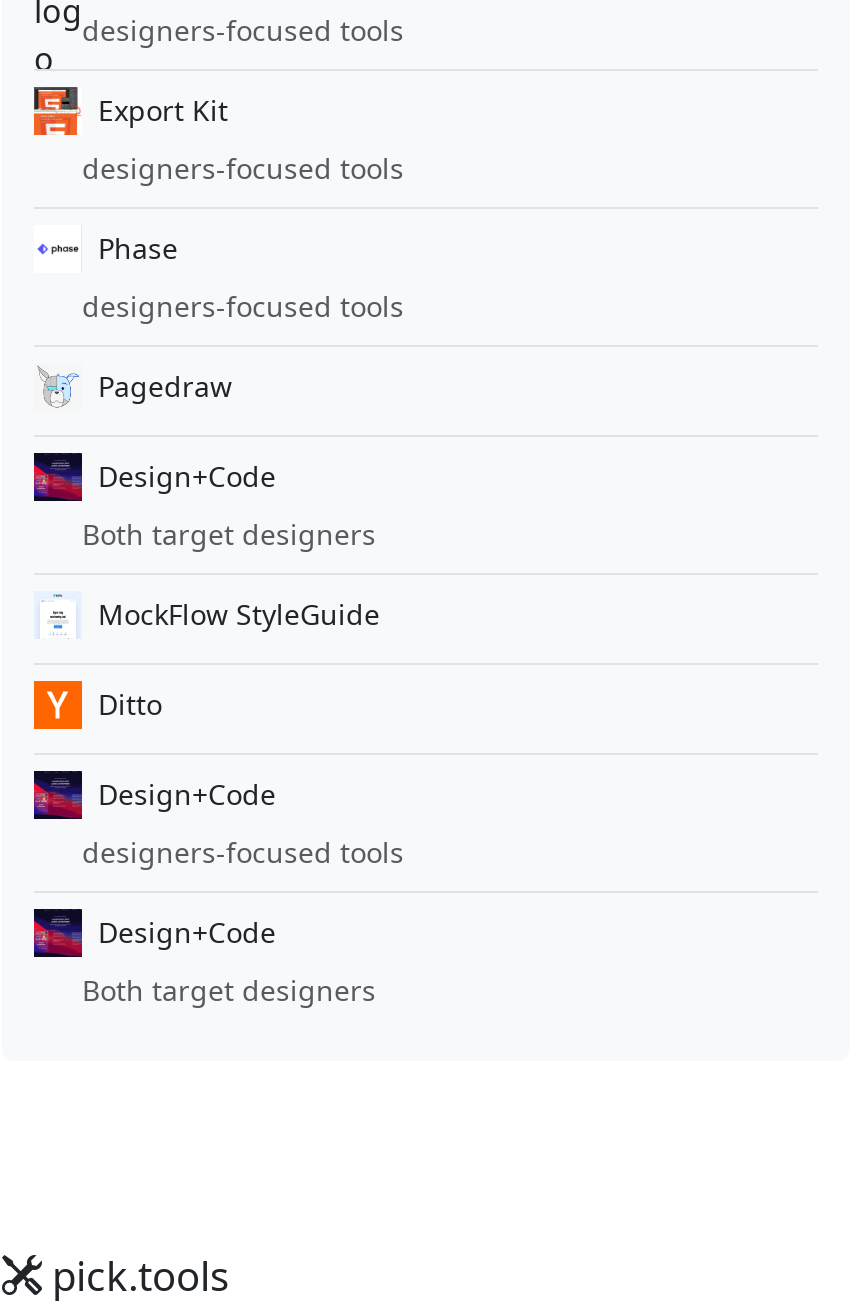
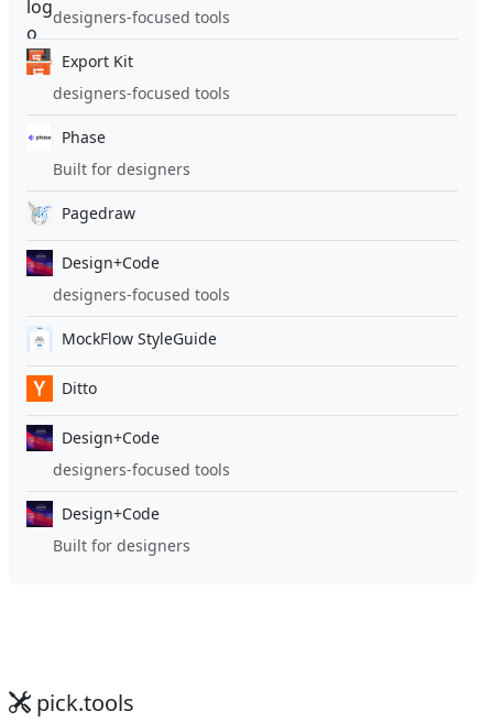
- designers-focused tools
+ Built for designers

- Both target designers
+ designers-focused tools

- Both target designers
+ Built for designers
